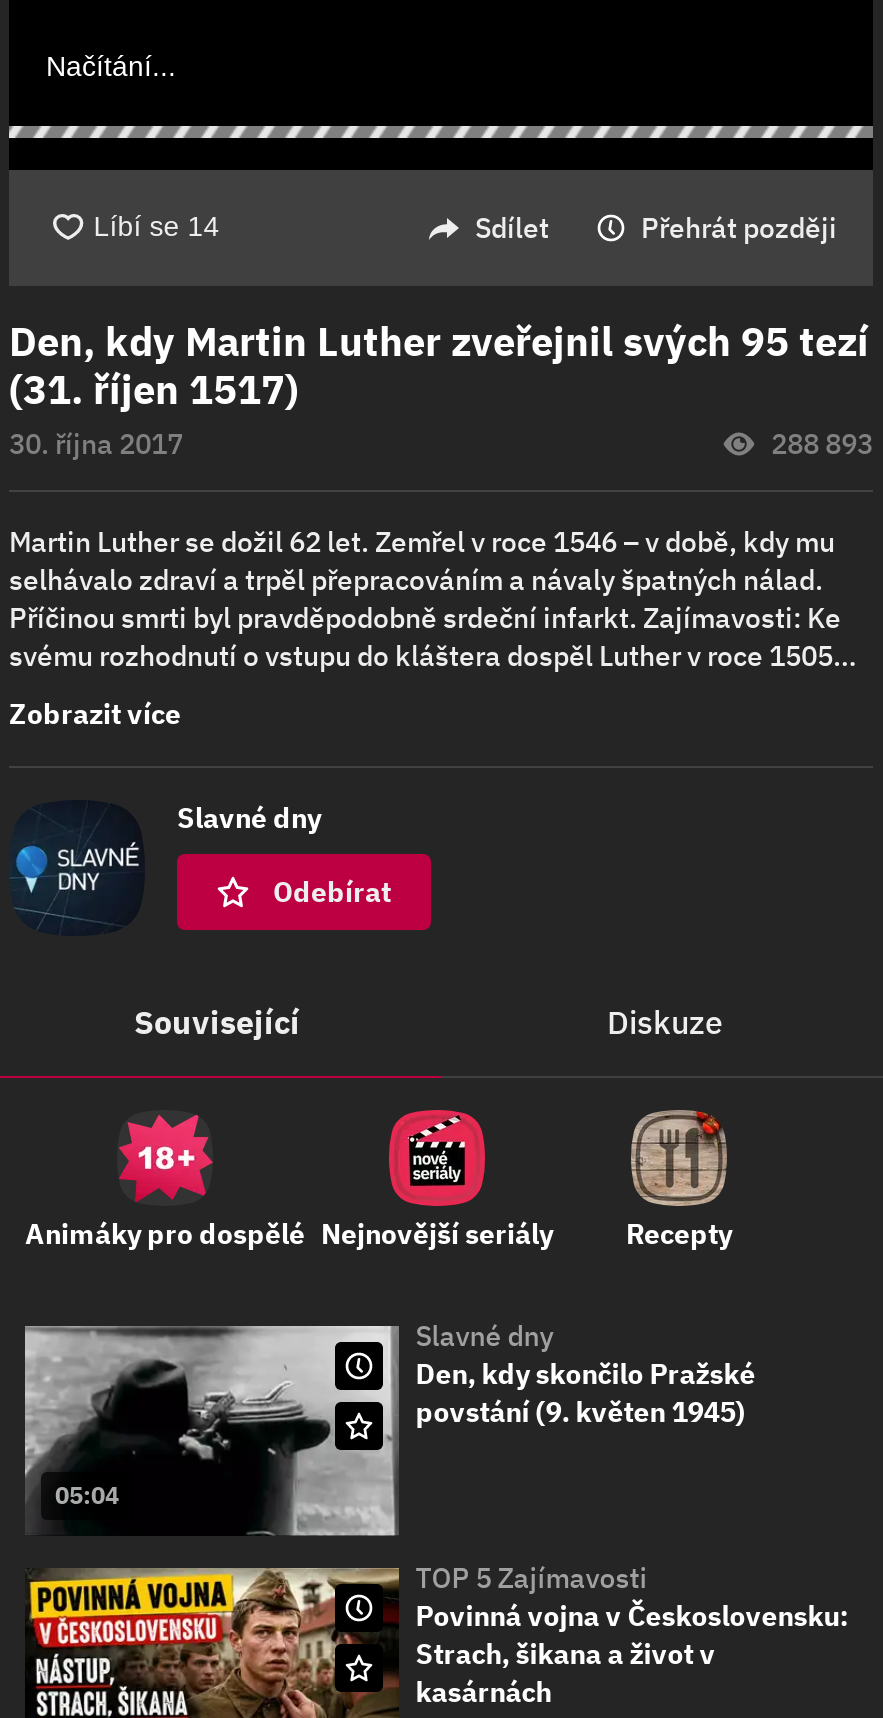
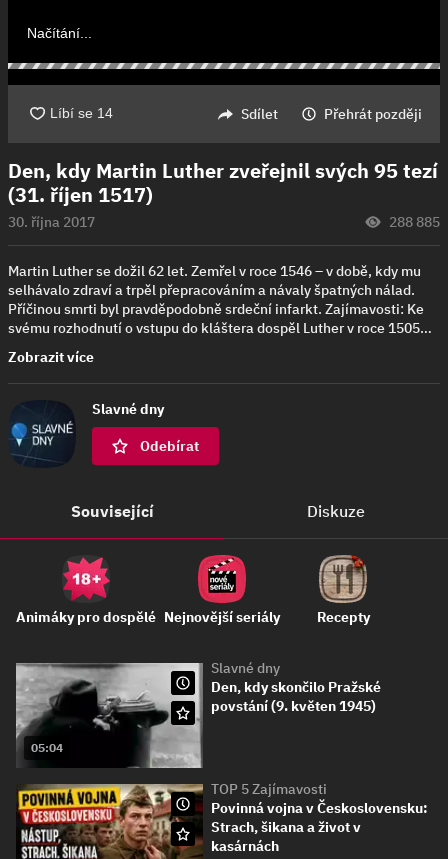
- 288 893
+ 288 885
